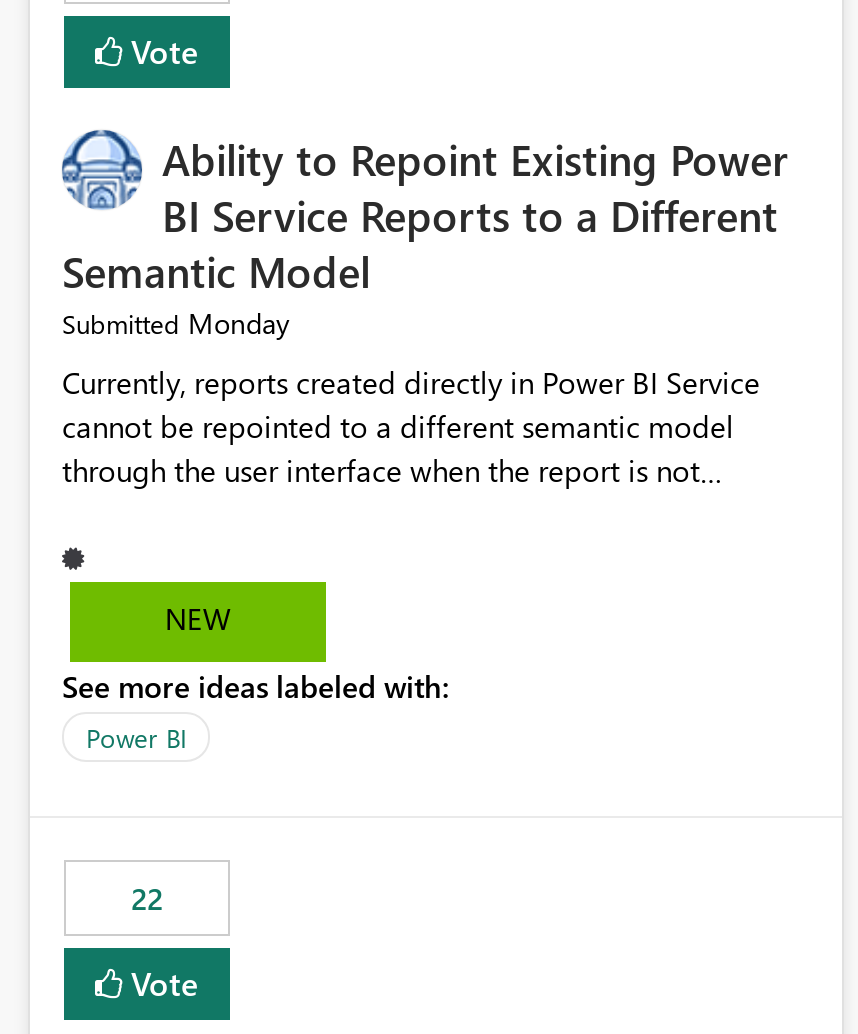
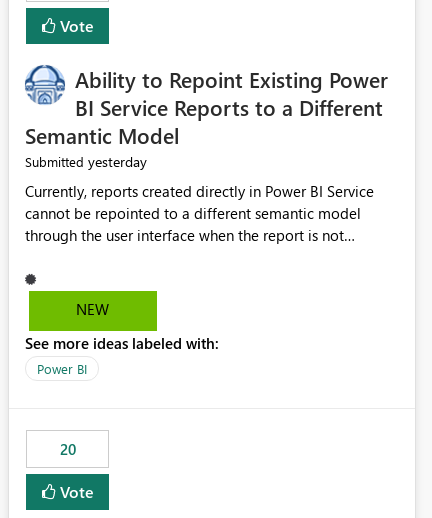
- Submitted Monday
+ Submitted yesterday

- 22
+ 20
